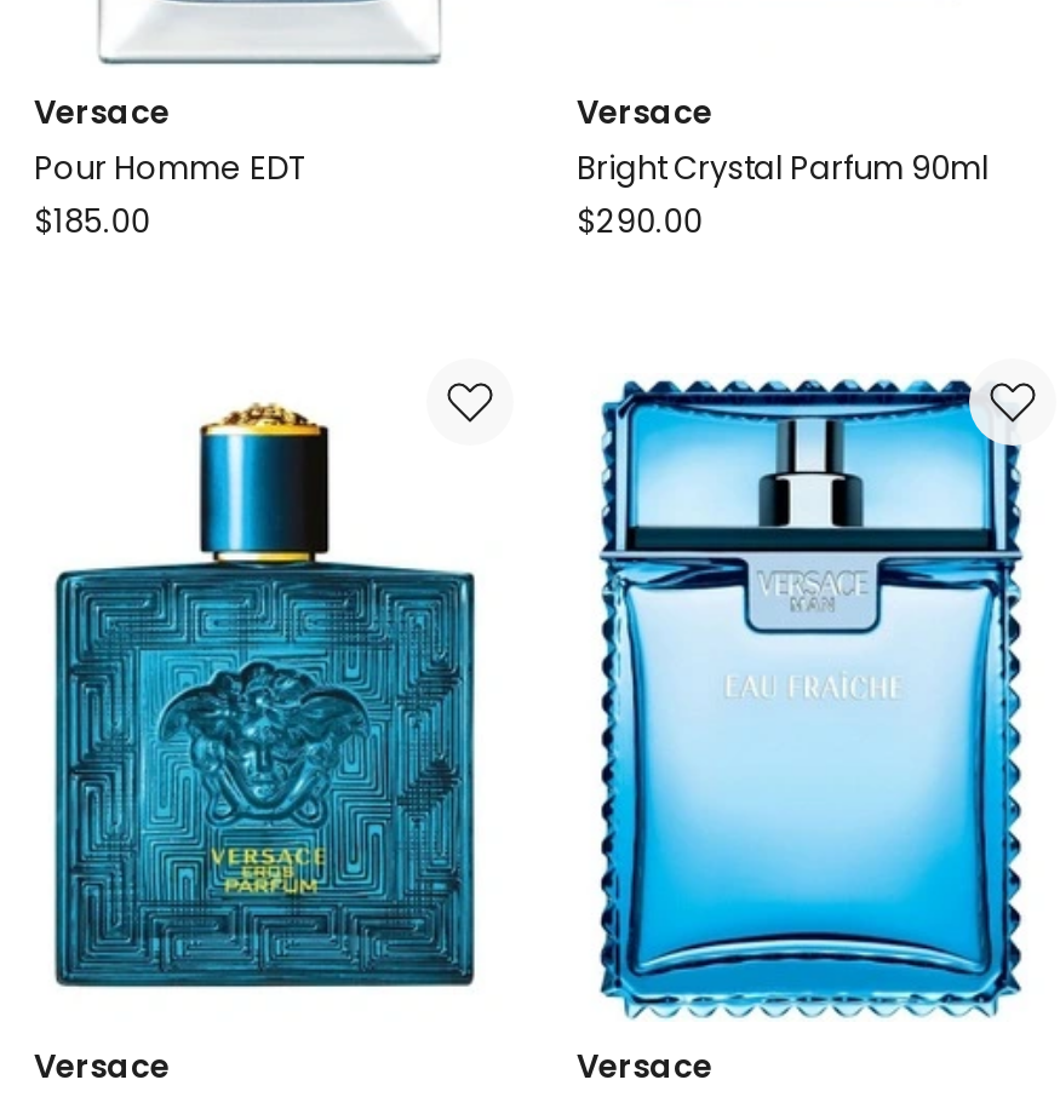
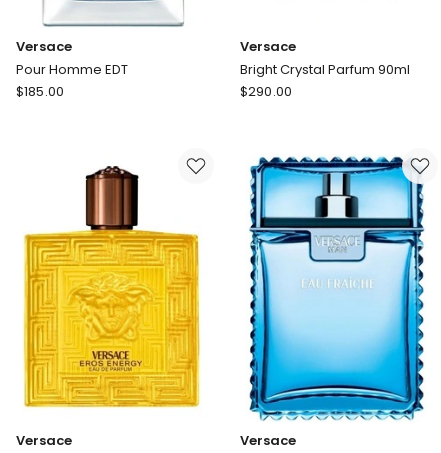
- [image]
+ [image]
